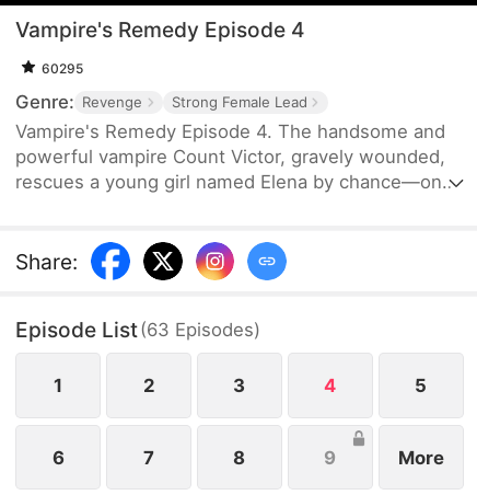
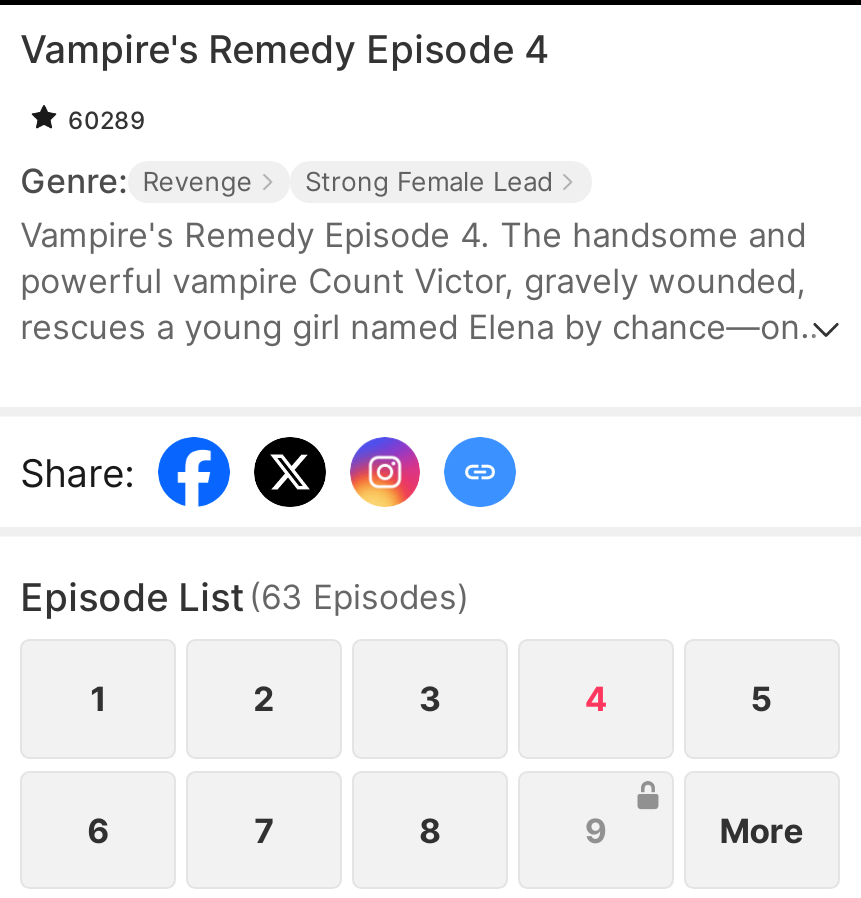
- 60295
+ 60289
